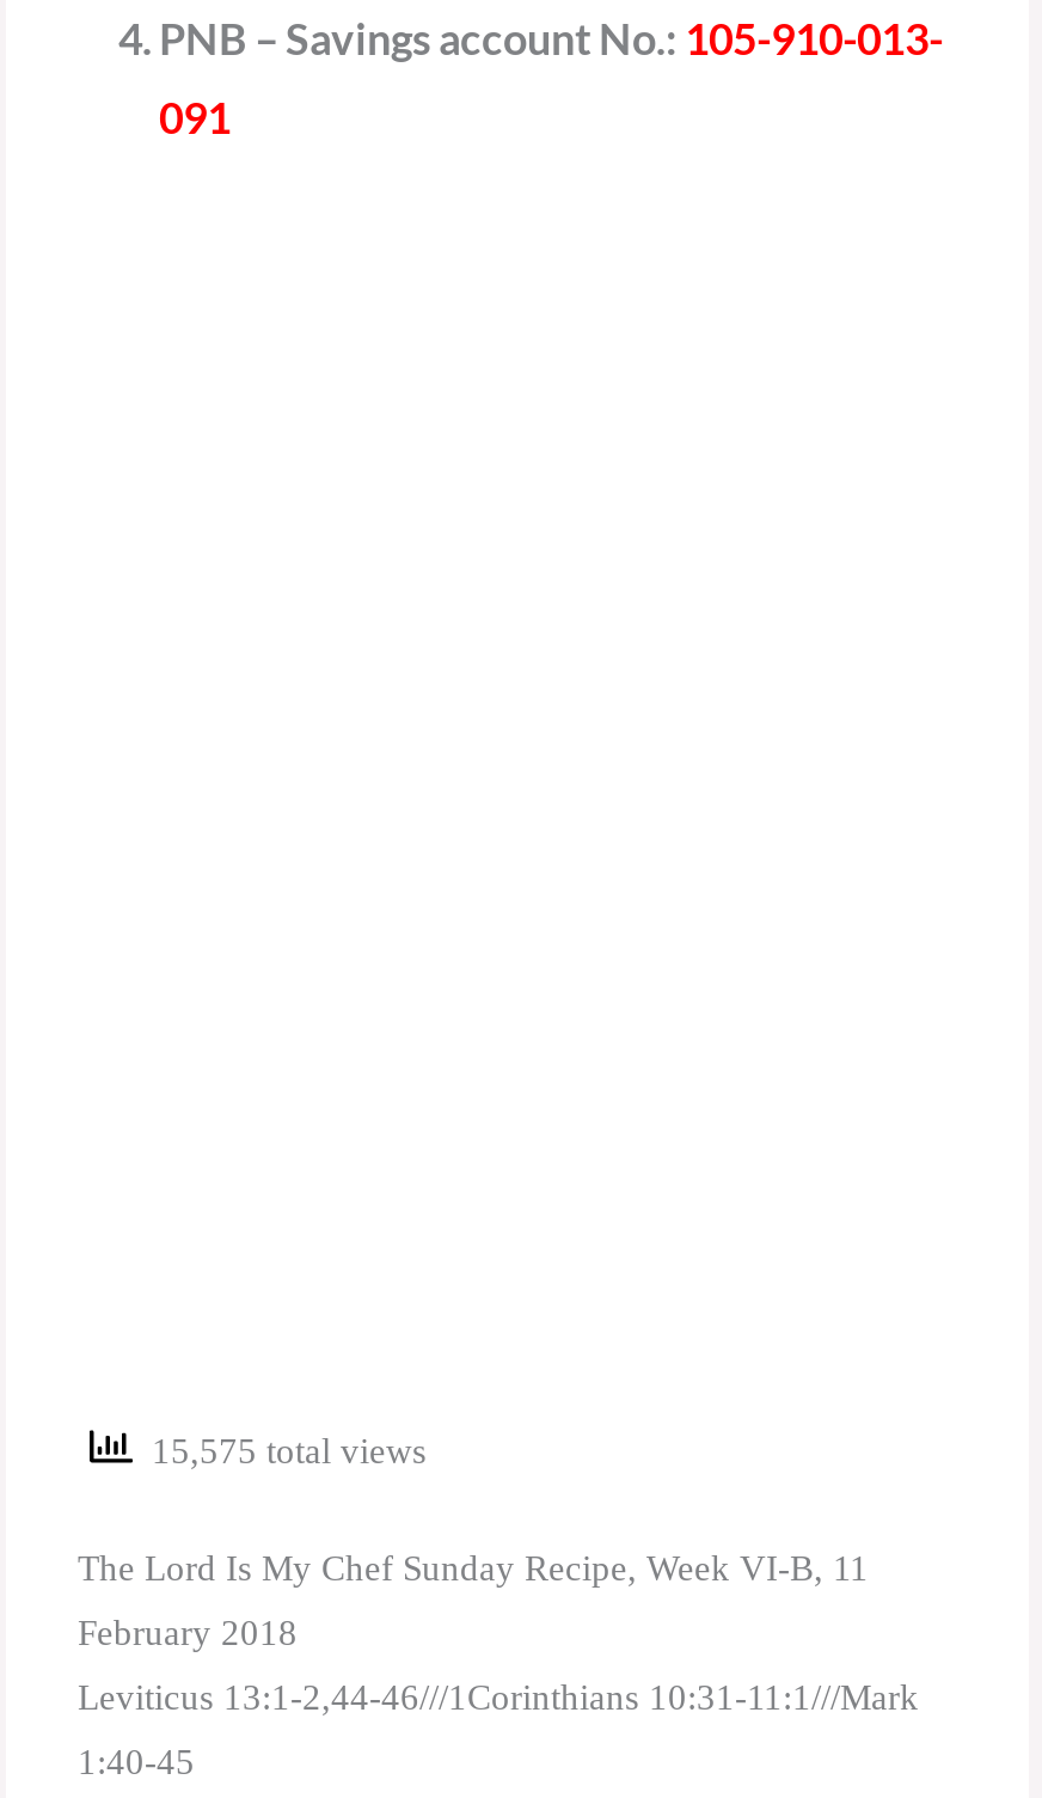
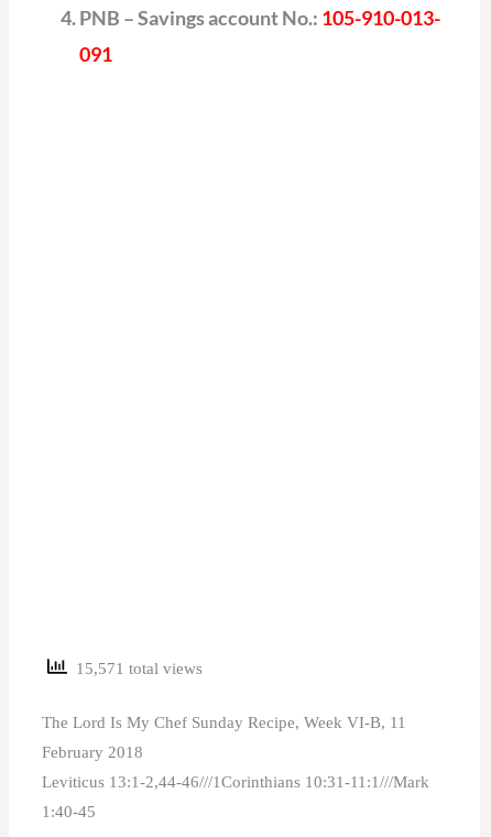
- 15,575 total views
+ 15,571 total views
